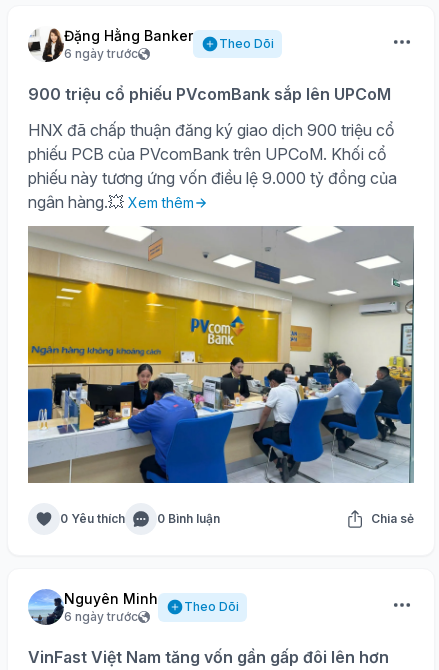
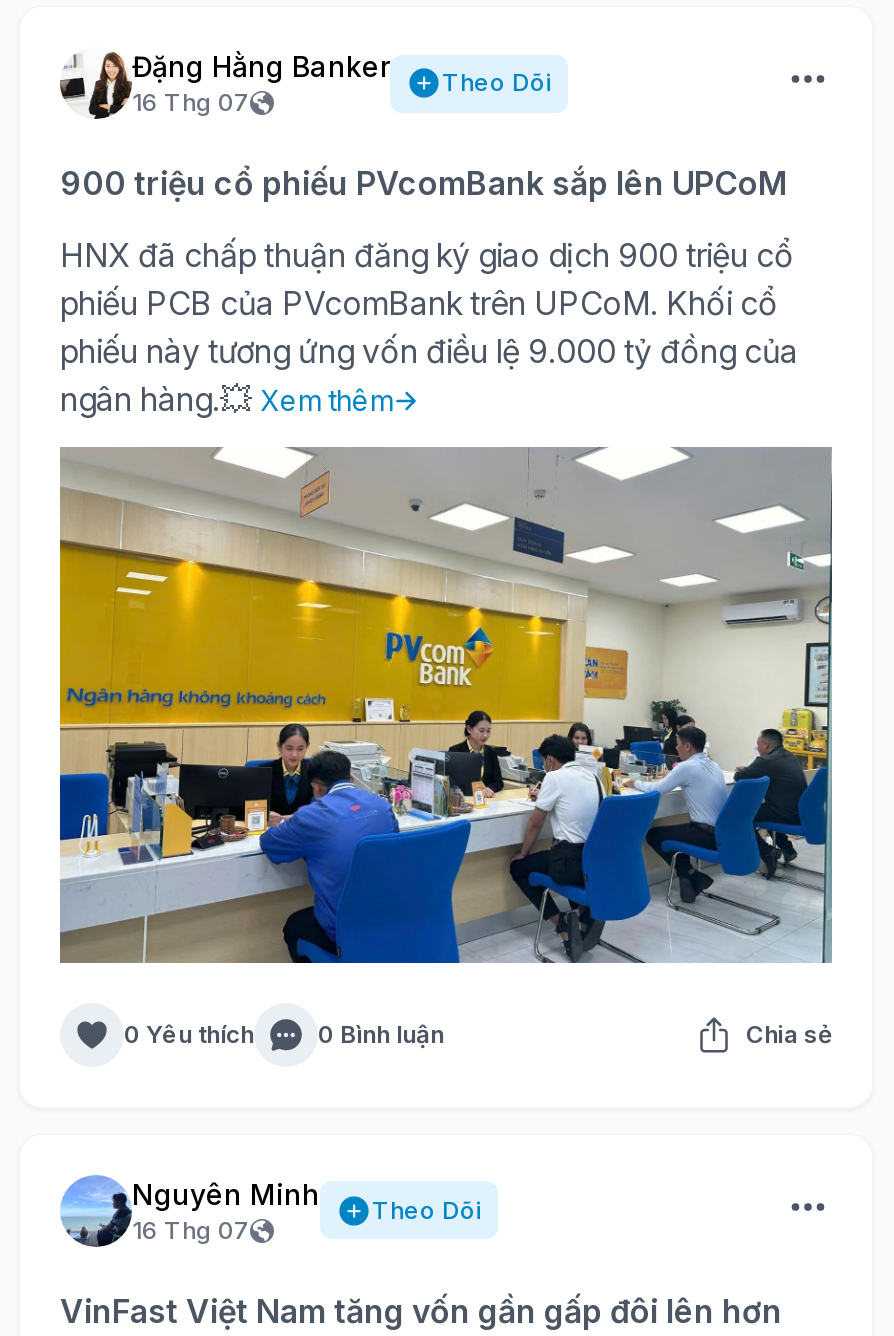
- 6 ngày trước
+ 16 Thg 07

- 6 ngày trước
+ 16 Thg 07
